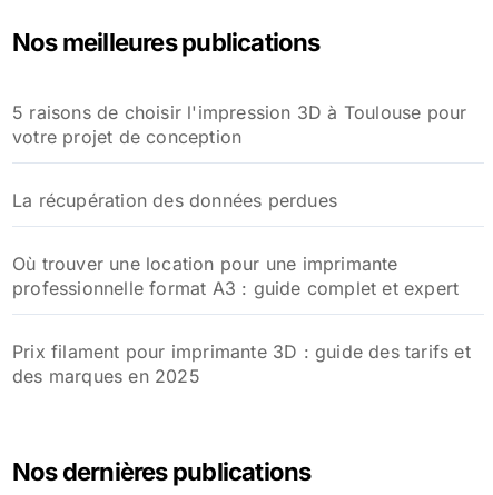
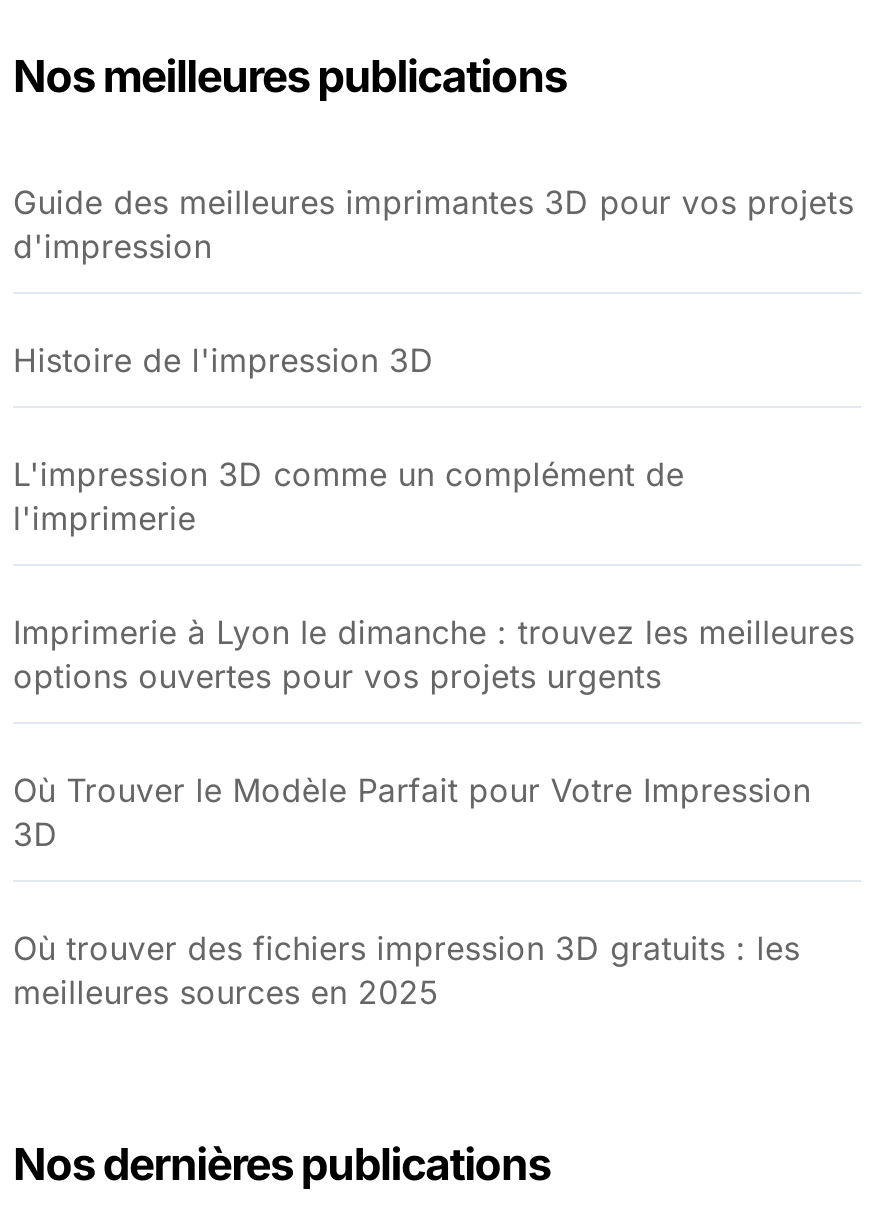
- 5 raisons de choisir l'impression 3D à Toulouse pour
- votre projet de conception
- La récupération des données perdues
- Où trouver une location pour une imprimante
- professionnelle format A3 : guide complet et expert
- Prix filament pour imprimante 3D : guide des tarifs et
- des marques en 2025
+ Guide des meilleures imprimantes 3D pour vos projets
+ d'impression
+ Histoire de l'impression 3D
+ L'impression 3D comme un complément de
+ l'imprimerie
+ Imprimerie à Lyon le dimanche : trouvez les meilleures
+ options ouvertes pour vos projets urgents
+ Où Trouver le Modèle Parfait pour Votre Impression
+ 3D
+ Où trouver des fichiers impression 3D gratuits : les
+ meilleures sources en 2025
